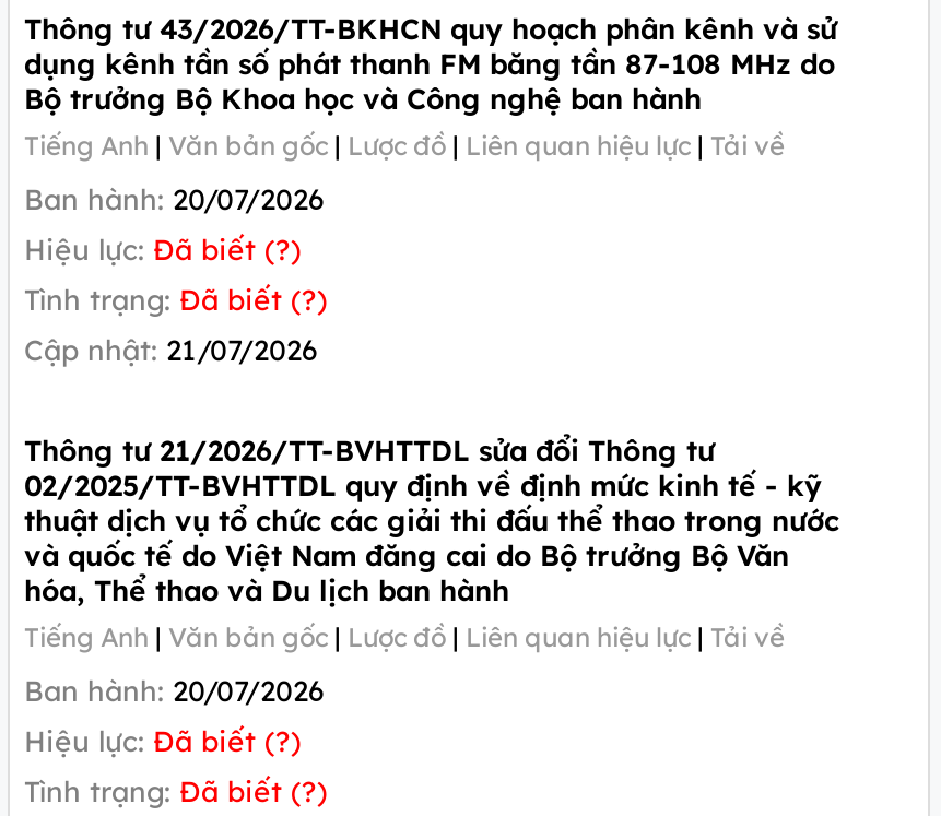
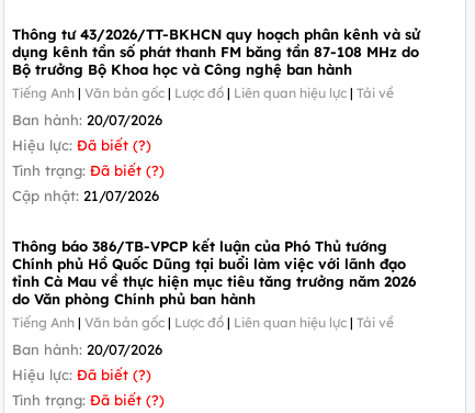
- Thông tư 21/2026/TT-BVHTTDL sửa đổi Thông tư
- 02/2025/TT-BVHTTDL quy định về định mức kinh tế - kỹ
- thuật dịch vụ tổ chức các giải thi đấu thể thao trong nước
- và quốc tế do Việt Nam đăng cai do Bộ trưởng Bộ Văn
- hóa, Thể thao và Du lịch ban hành
+ Thông báo 386/TB-VPCP kết luận của Phó Thủ tướng
+ Chính phủ Hồ Quốc Dũng tại buổi làm việc với lãnh đạo
+ tỉnh Cà Mau về thực hiện mục tiêu tăng trưởng năm 2026
+ do Văn phòng Chính phủ ban hành
